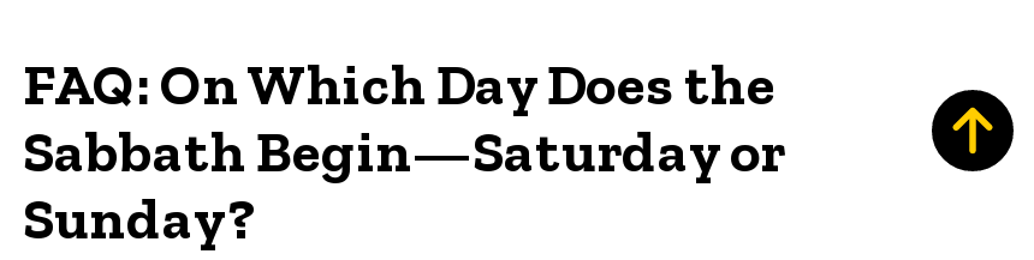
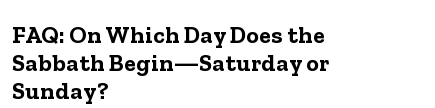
- [image]
